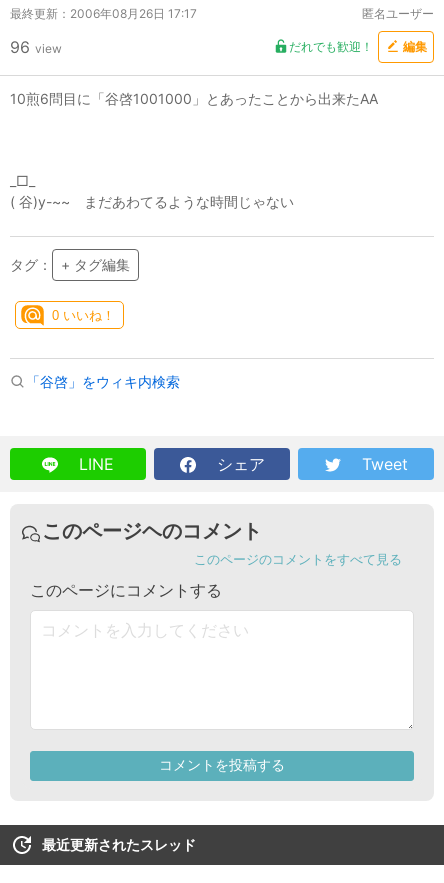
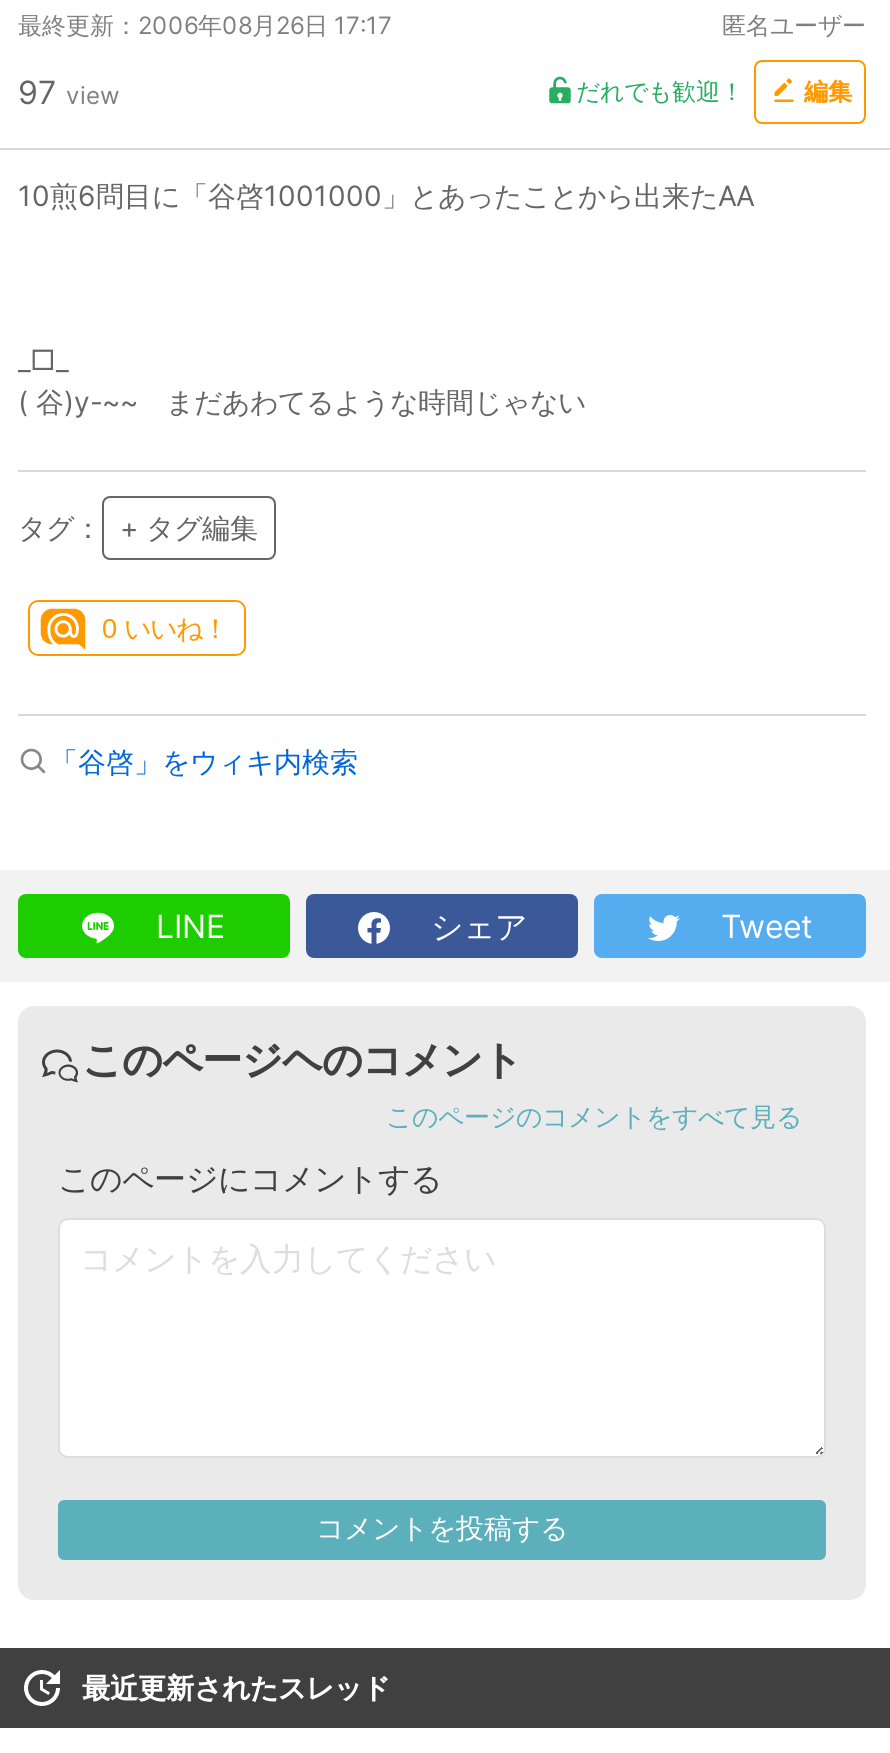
- 96 view
+ 97 view
